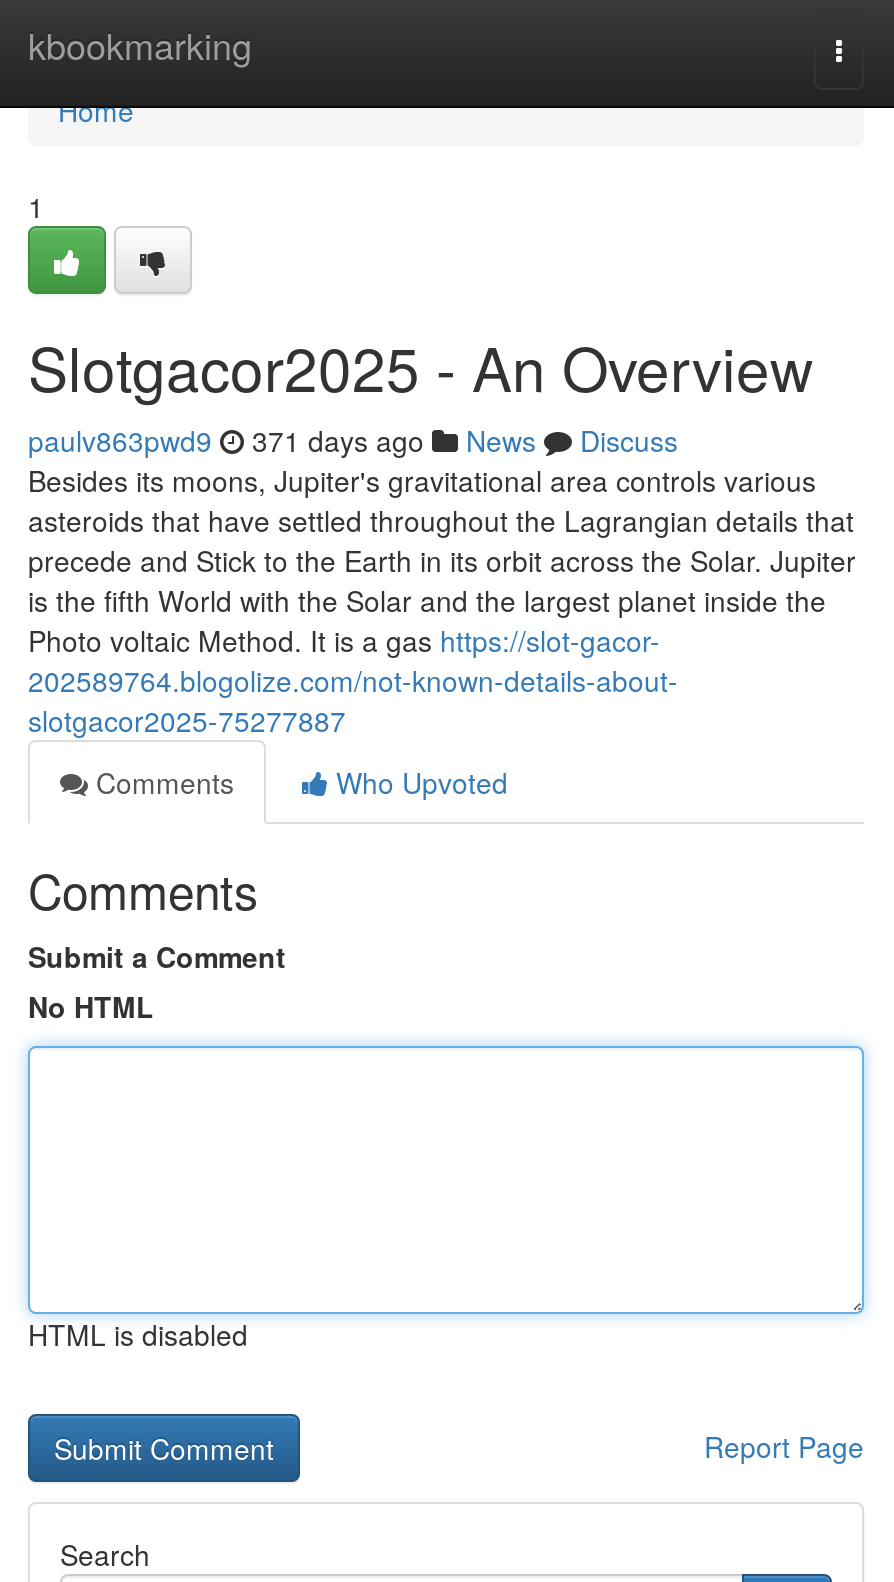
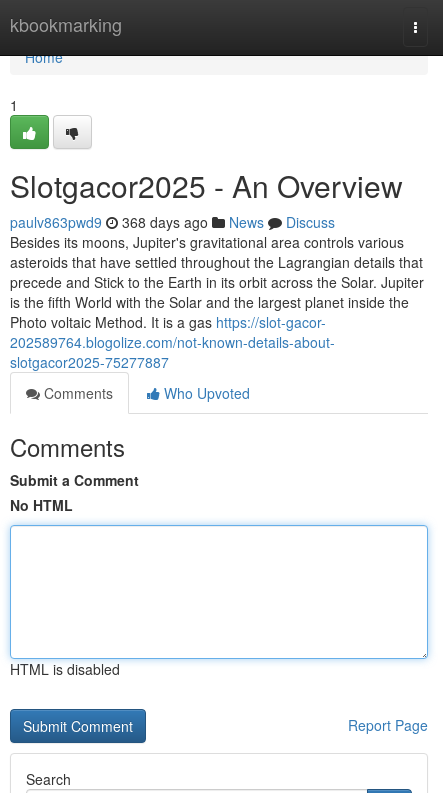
- paulv863pwd9 371 days ago News Discuss
+ paulv863pwd9 368 days ago News Discuss
